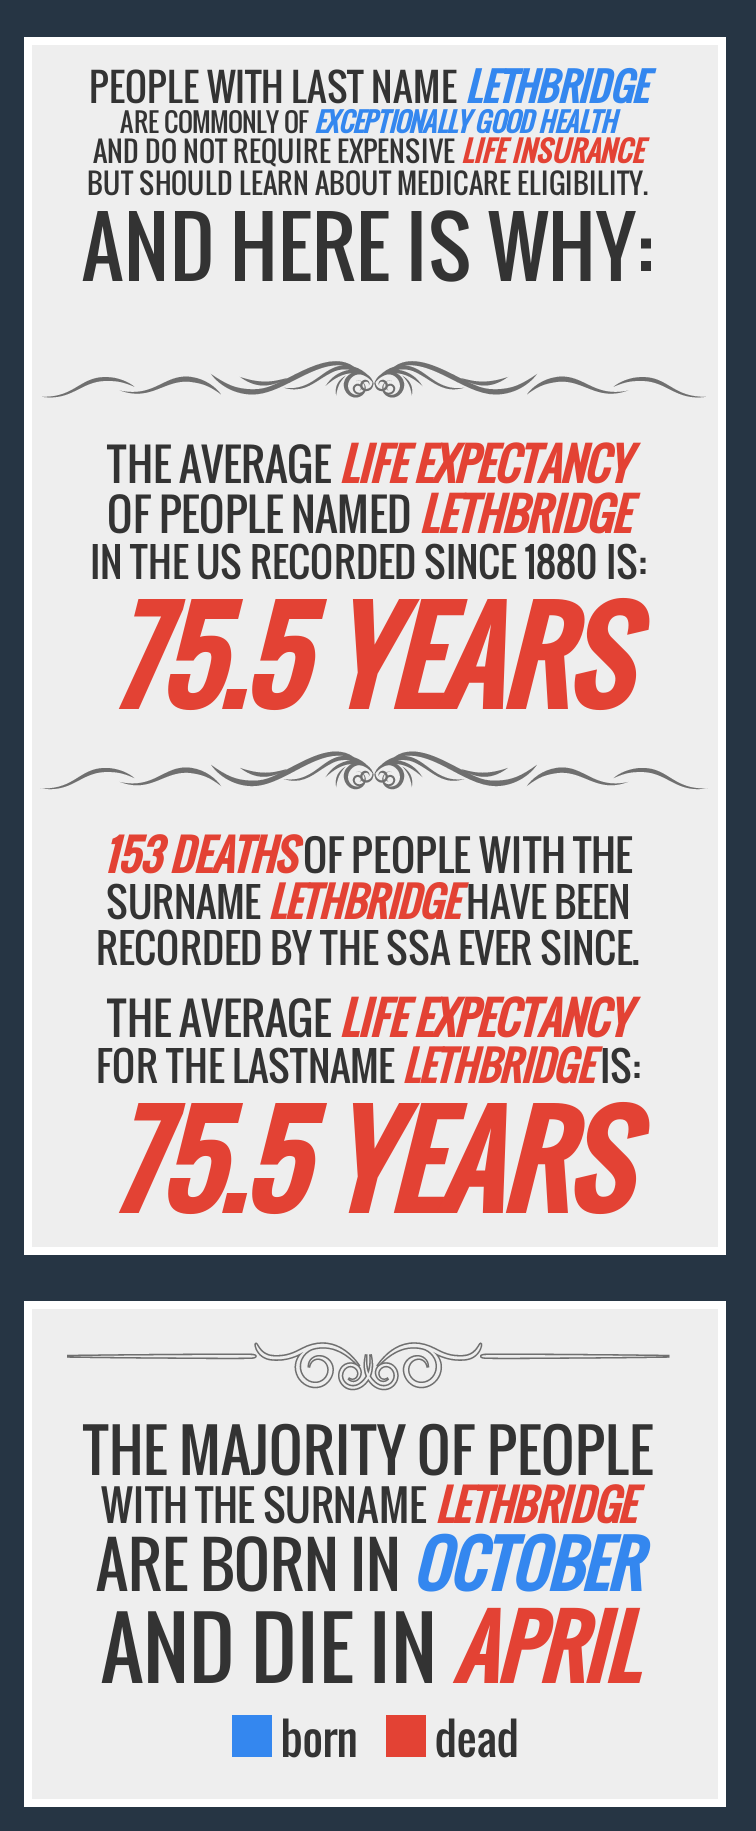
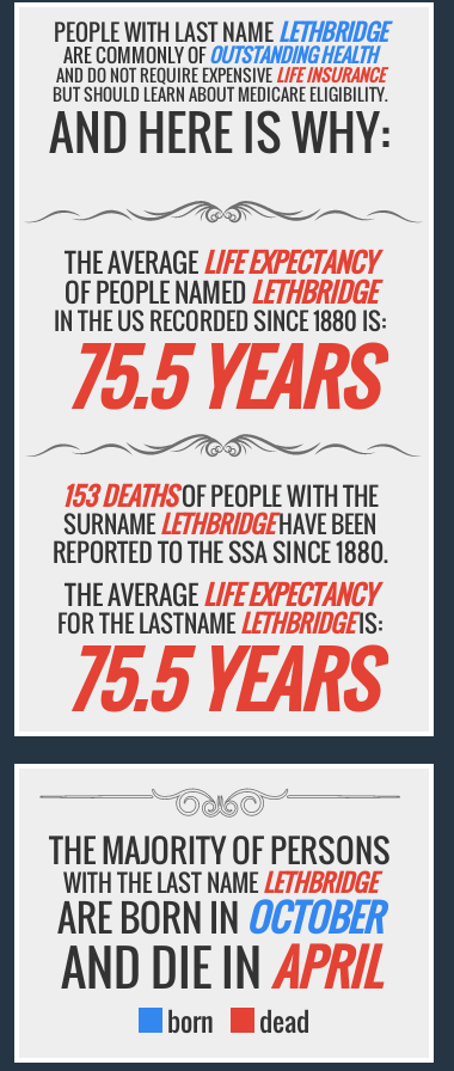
- ARE COMMONLY OFEXCEPTIONALLY GOOD HEALTH
+ ARE COMMONLY OFOUTSTANDING HEALTH

- RECORDED BY THE SSA EVER SINCE.
+ REPORTED TO THE SSA SINCE 1880.

- THE MAJORITY OF PEOPLE
- WITH THE SURNAMELETHBRIDGE
+ THE MAJORITY OF PERSONS
+ WITH THE LAST NAMELETHBRIDGE
